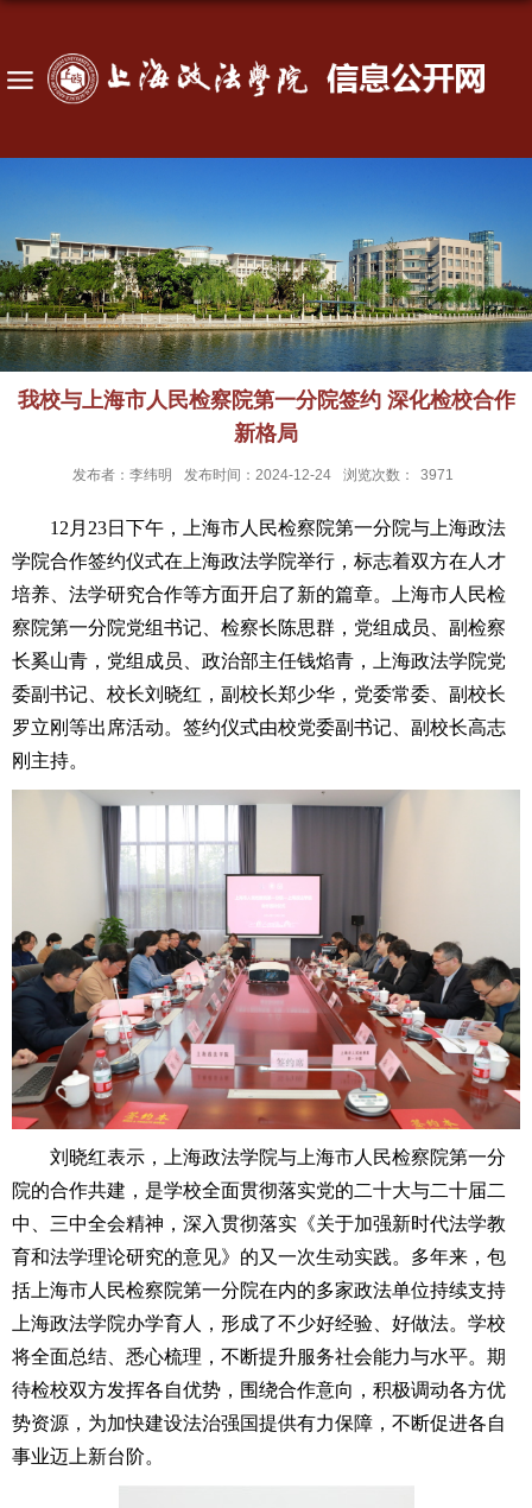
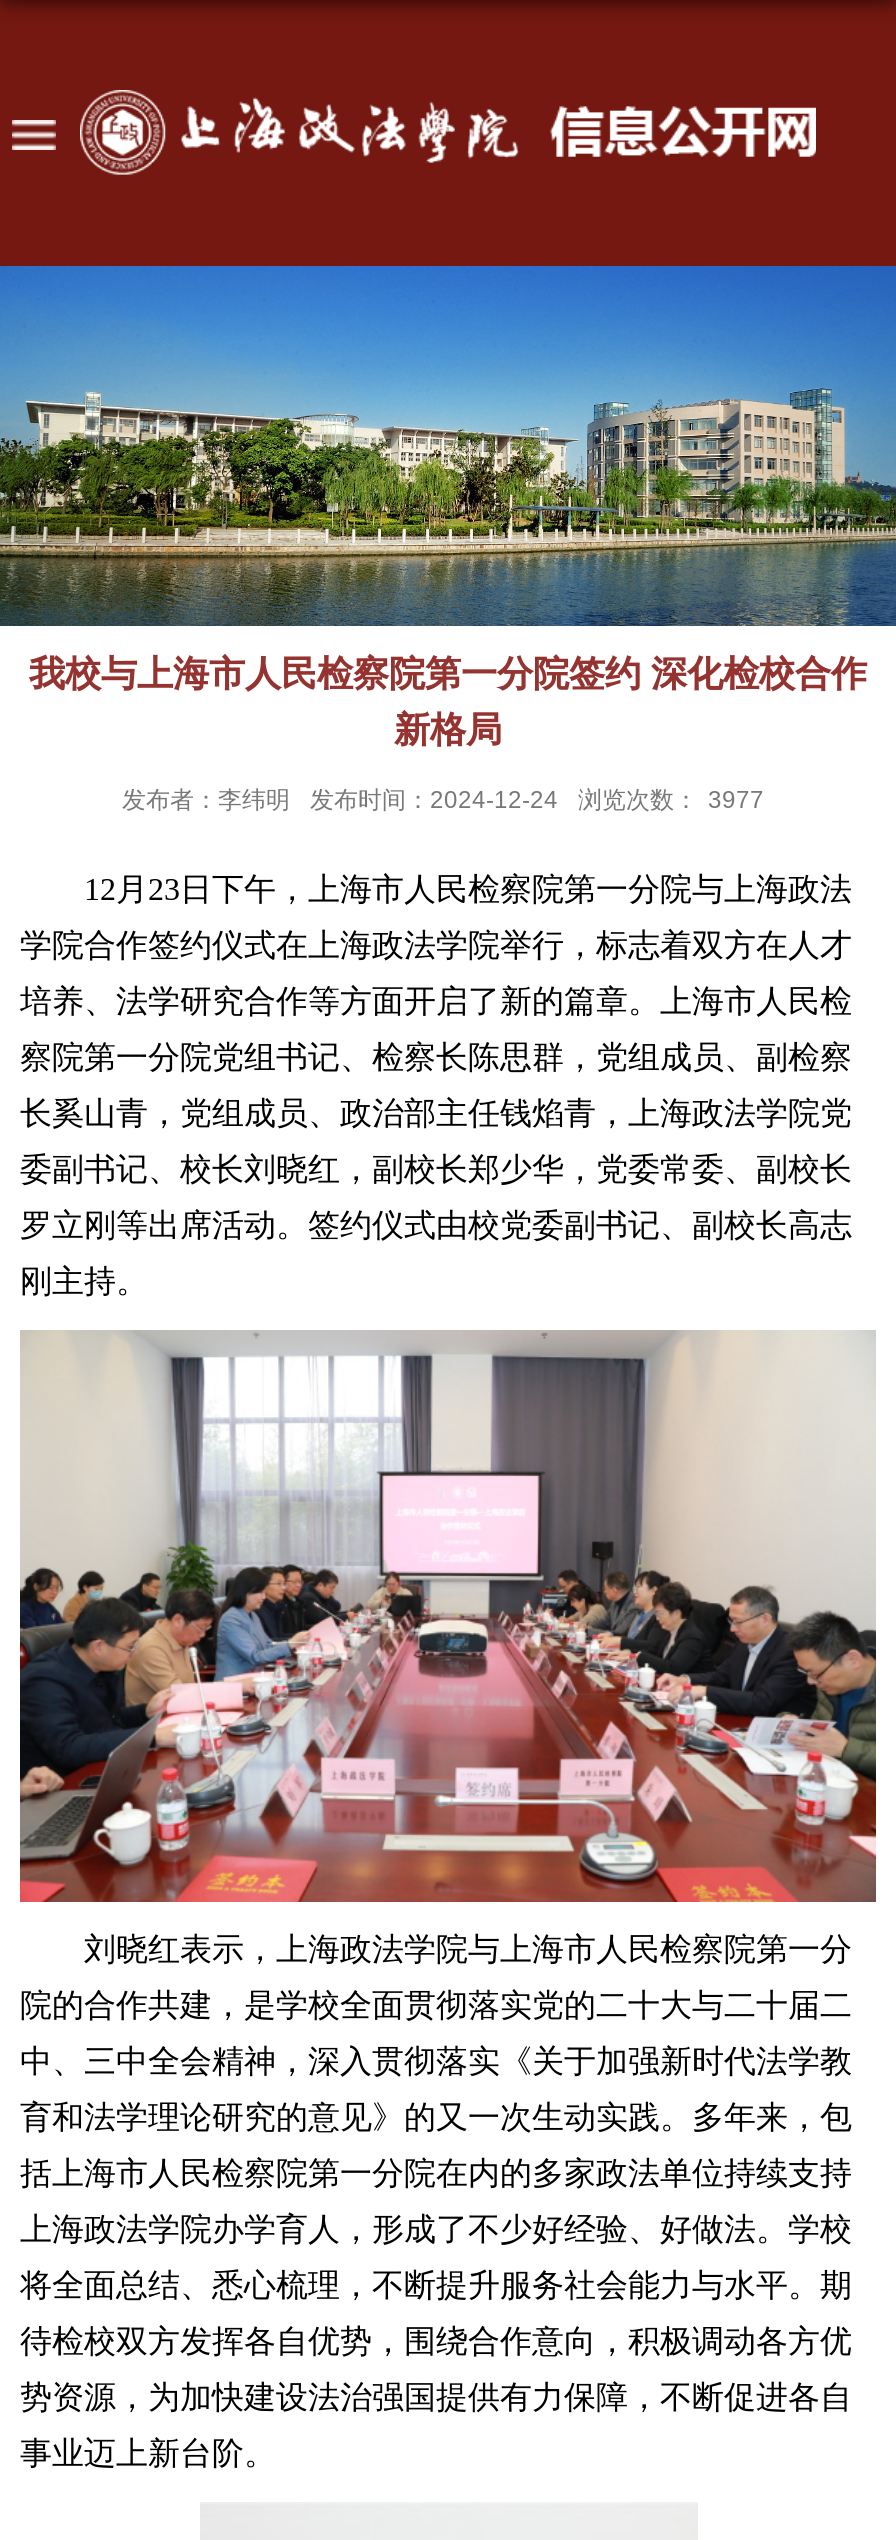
- 发布者：李纬明 发布时间：2024-12-24 浏览次数： 3971
+ 发布者：李纬明 发布时间：2024-12-24 浏览次数： 3977
